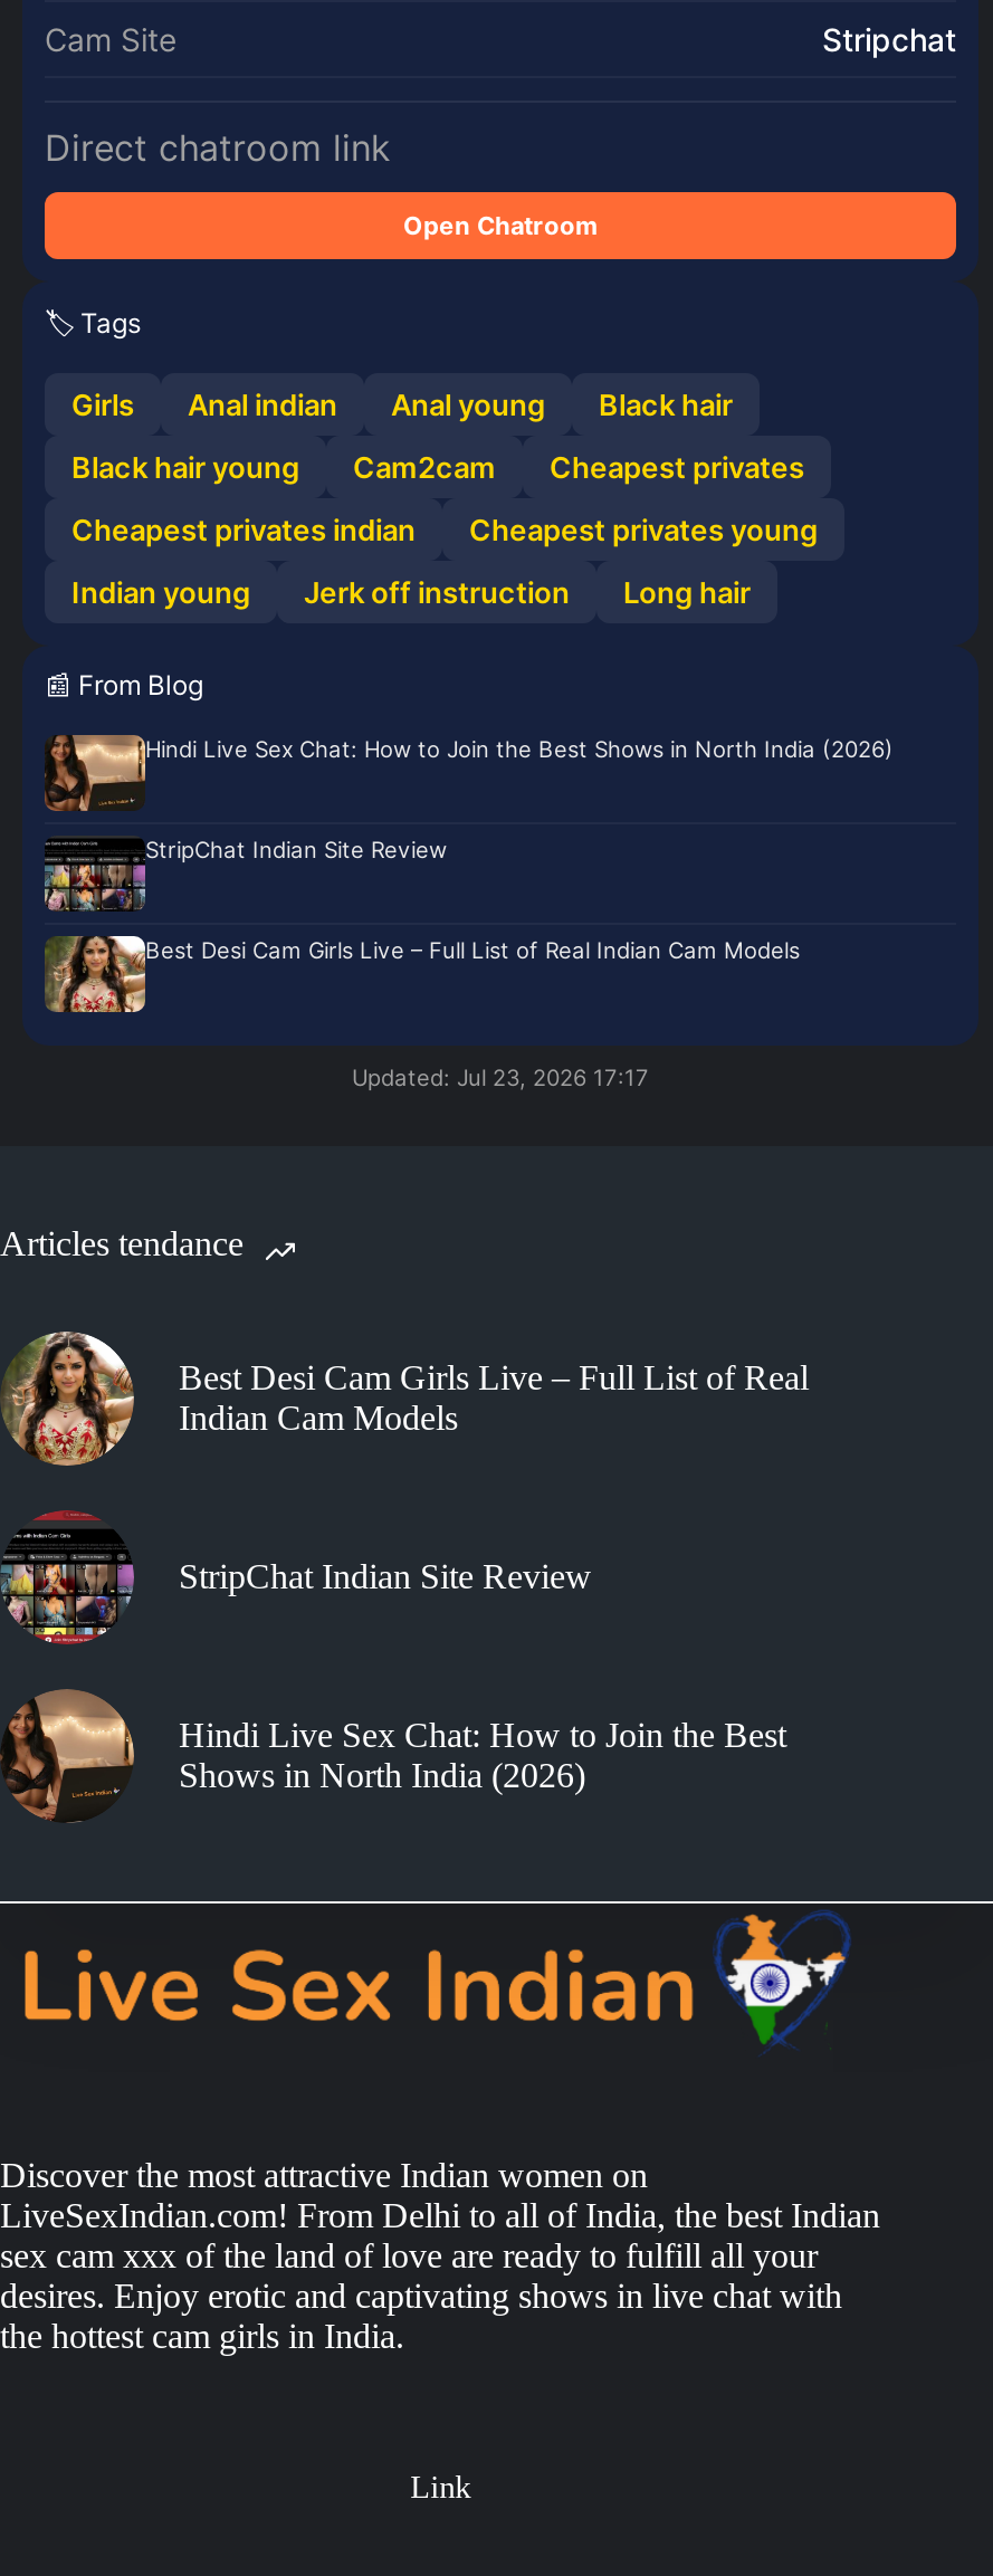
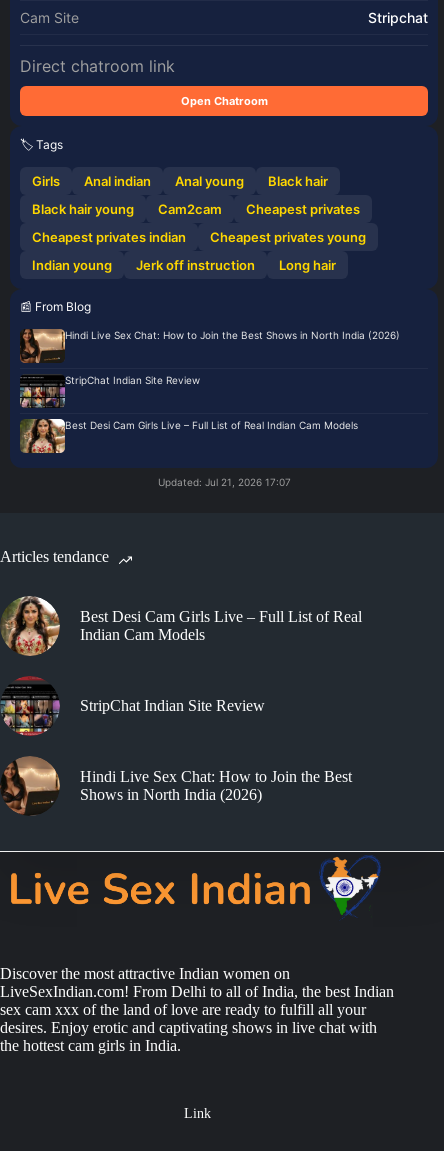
- Updated: Jul 23, 2026 17:17
+ Updated: Jul 21, 2026 17:07
